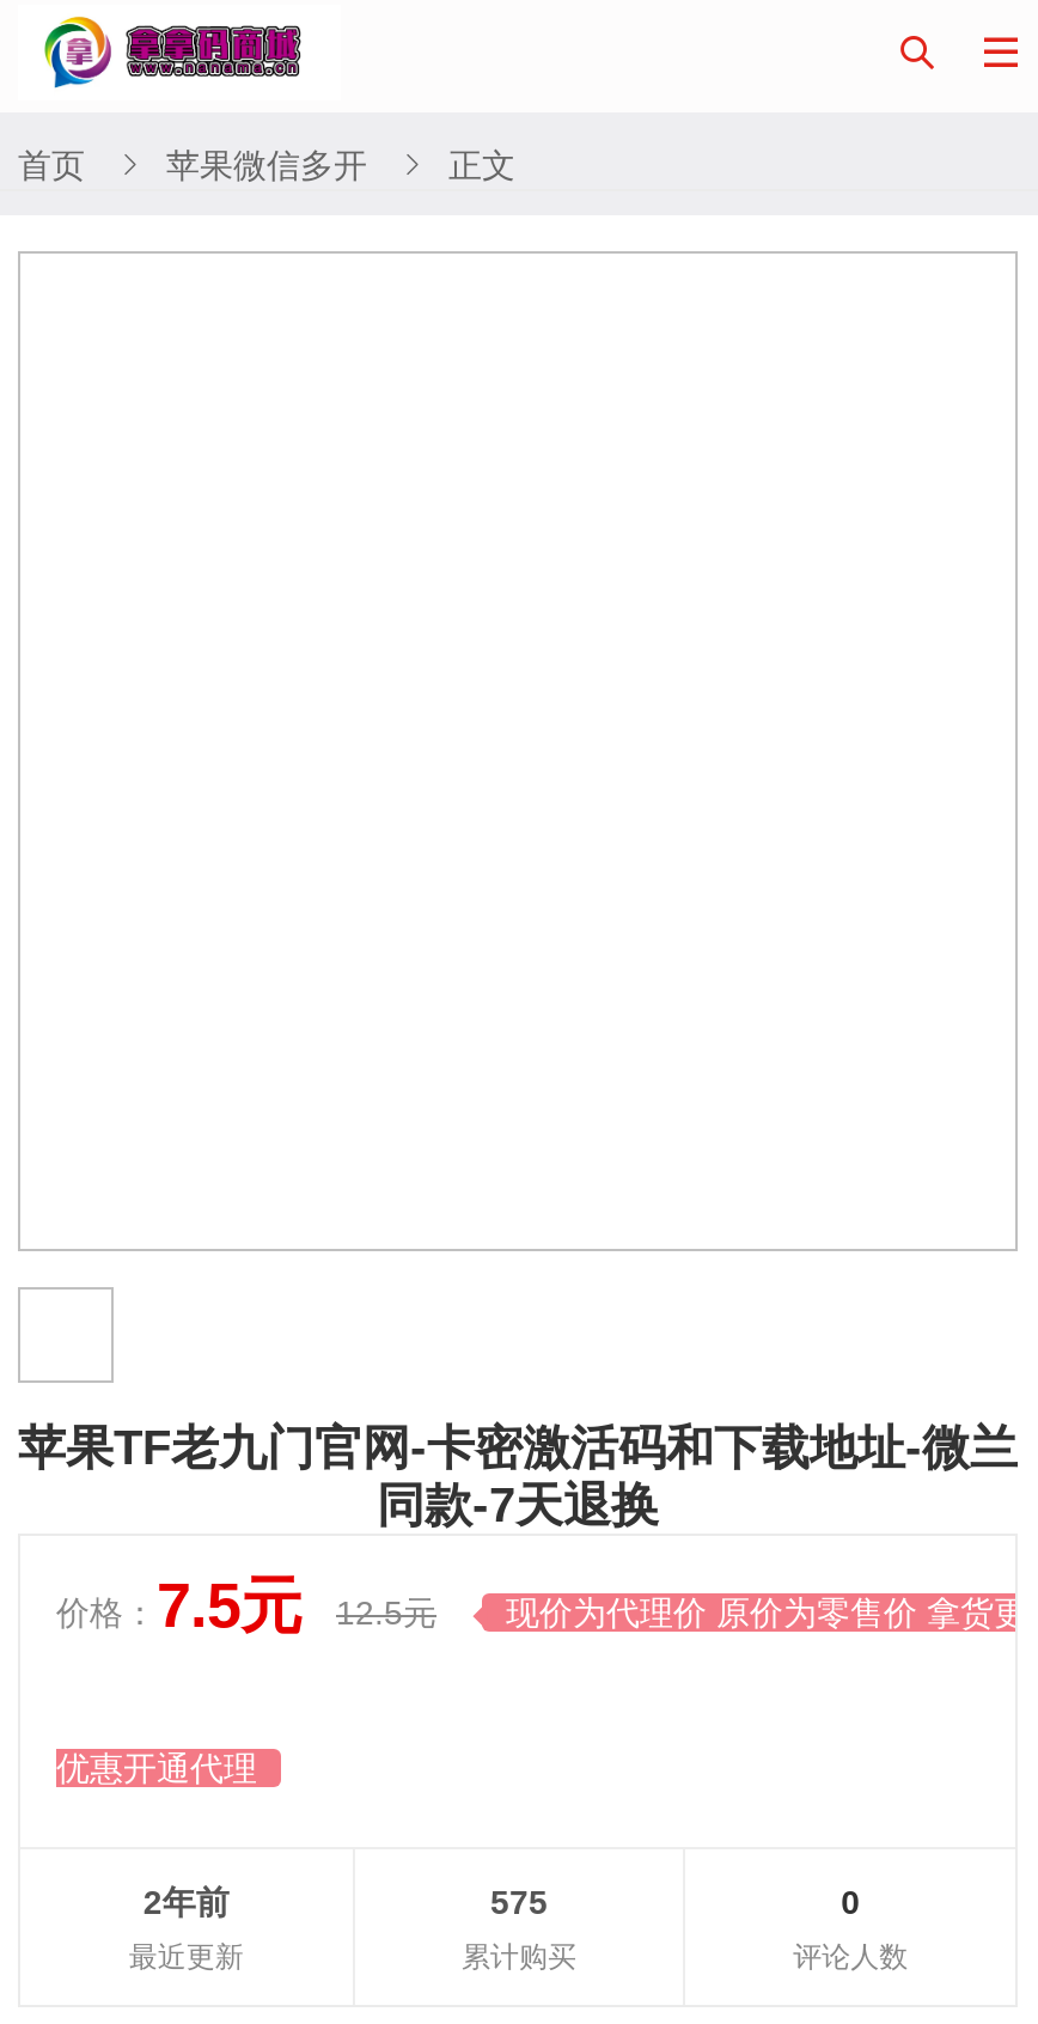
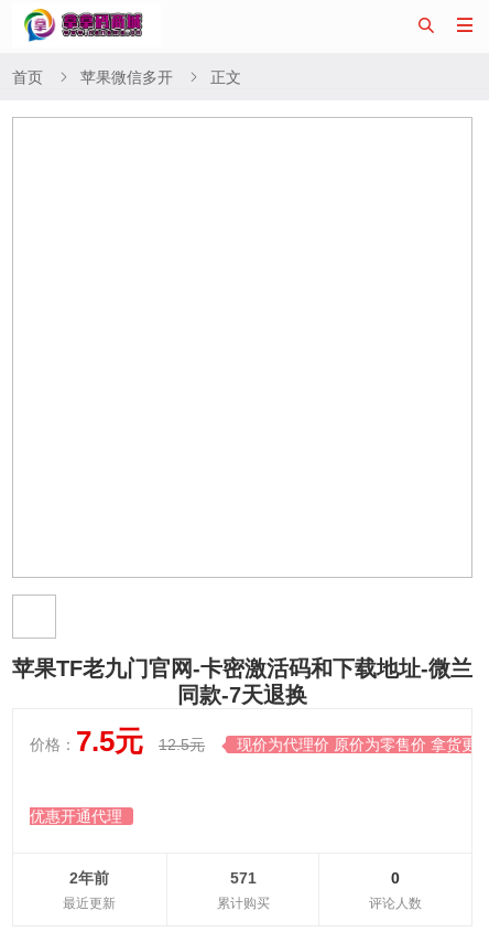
- 575
+ 571
